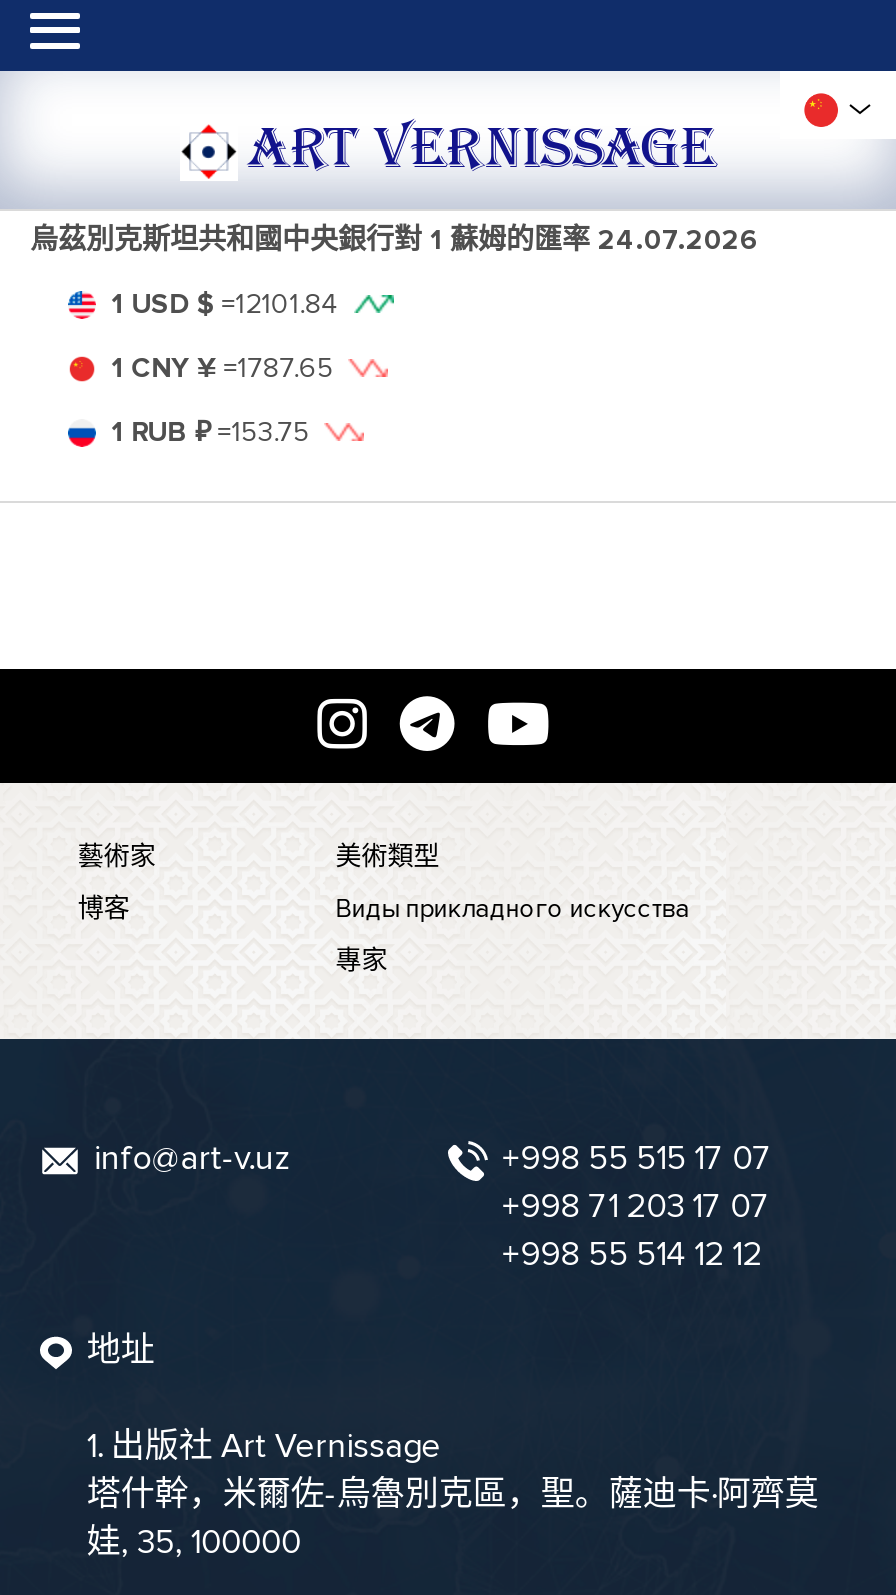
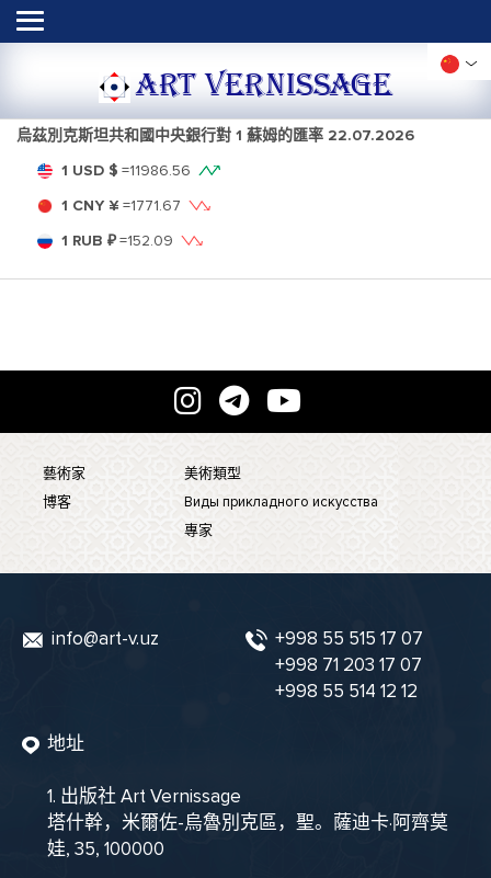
- 烏茲別克斯坦共和國中央銀行對 1 蘇姆的匯率24.07.2026
+ 烏茲別克斯坦共和國中央銀行對 1 蘇姆的匯率22.07.2026

- 1 USD $ =12101.84
+ 1 USD $ =11986.56

- 1 CNY ¥ =1787.65
+ 1 CNY ¥ =1771.67

- 1 RUB ₽ =153.75
+ 1 RUB ₽ =152.09
